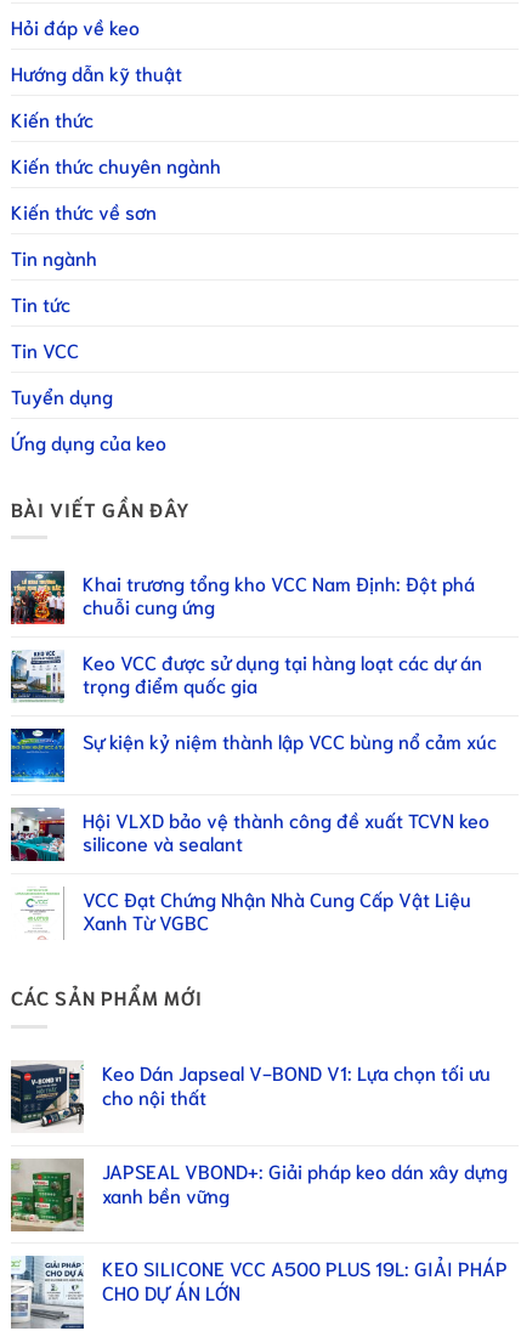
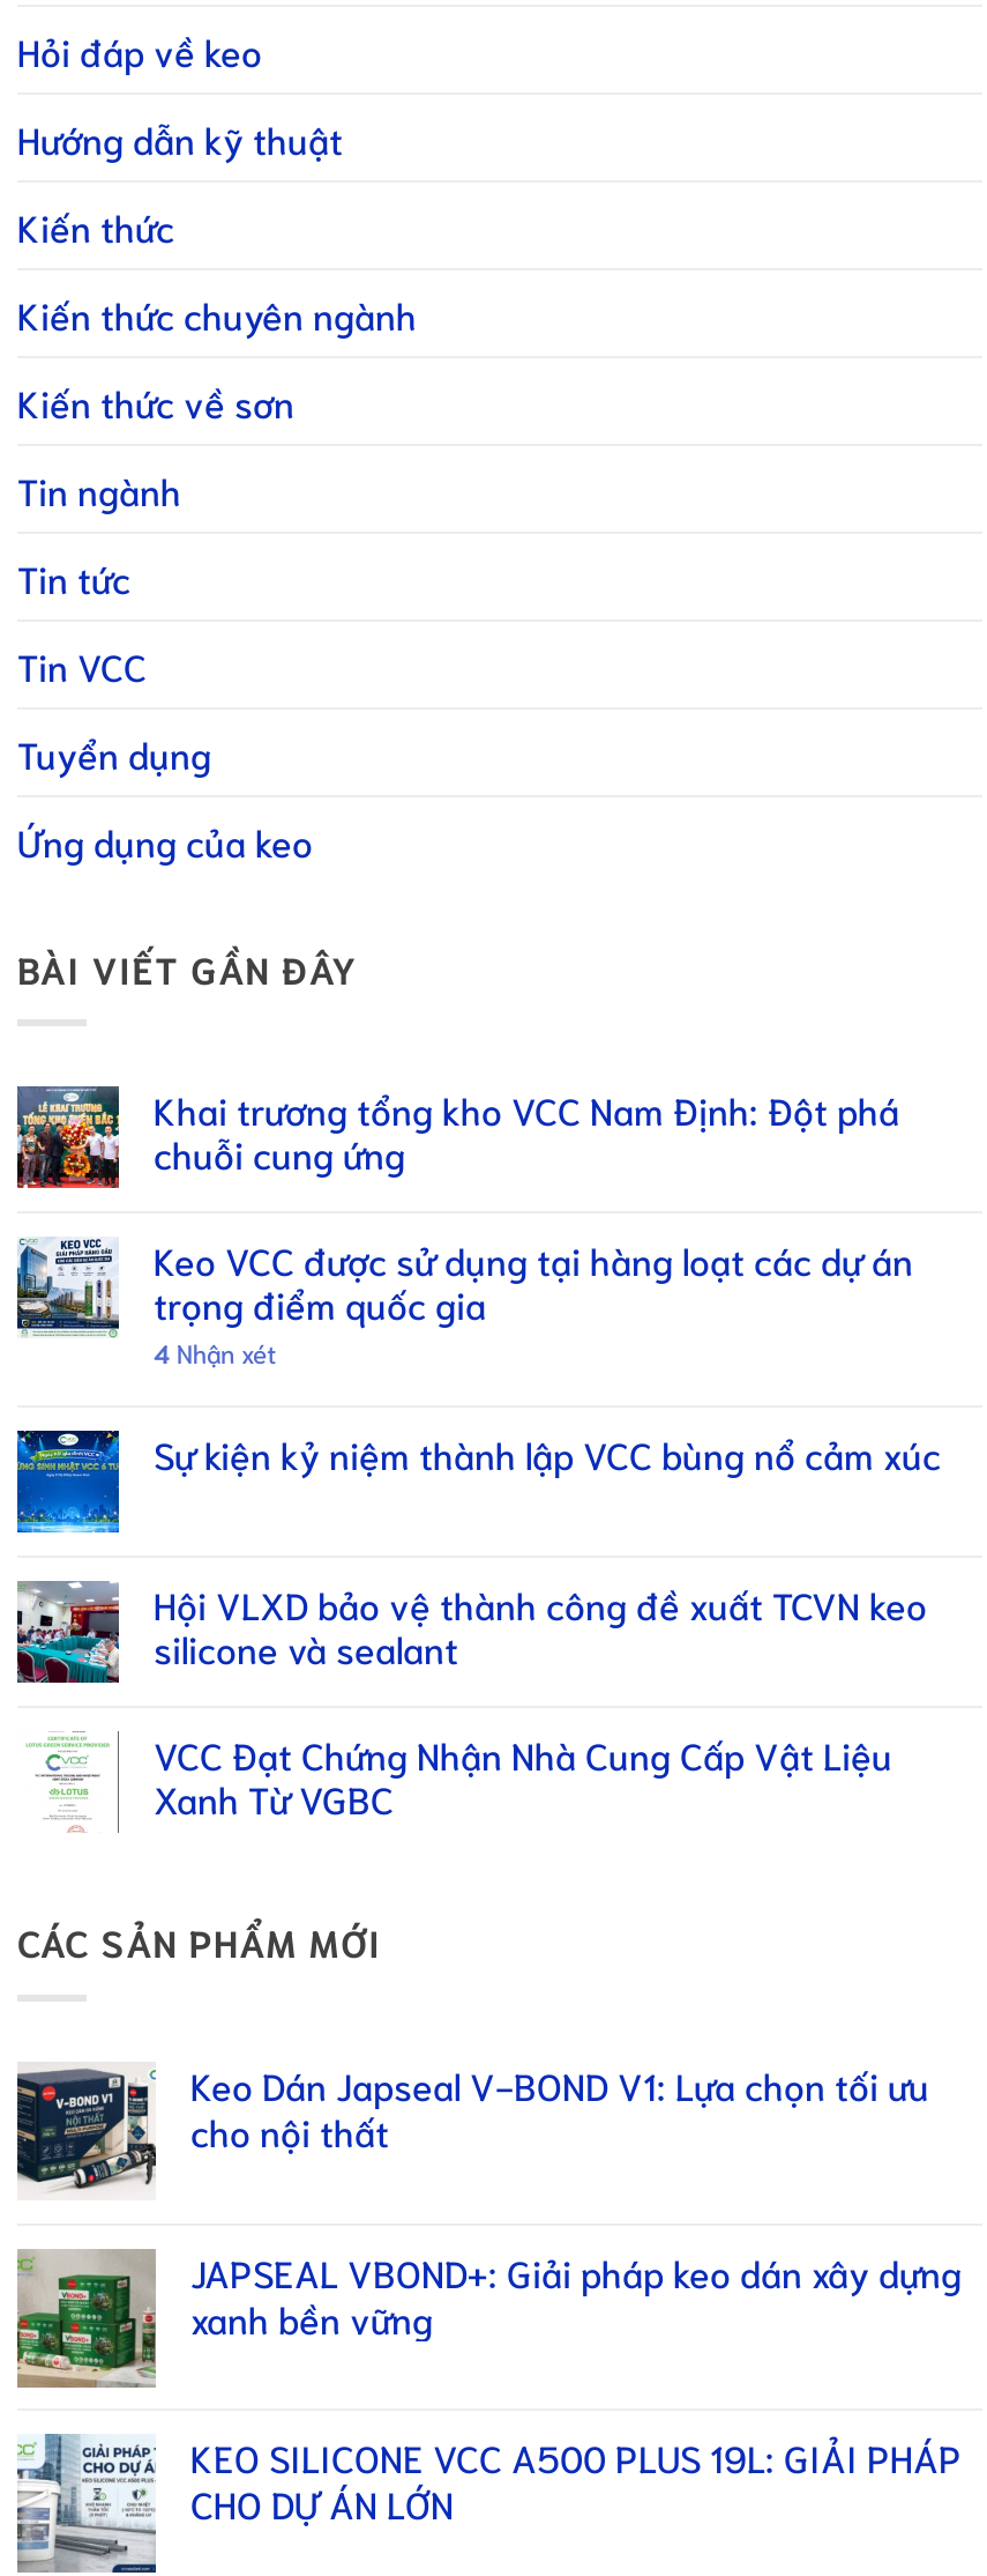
+ 4 Nhận xét
